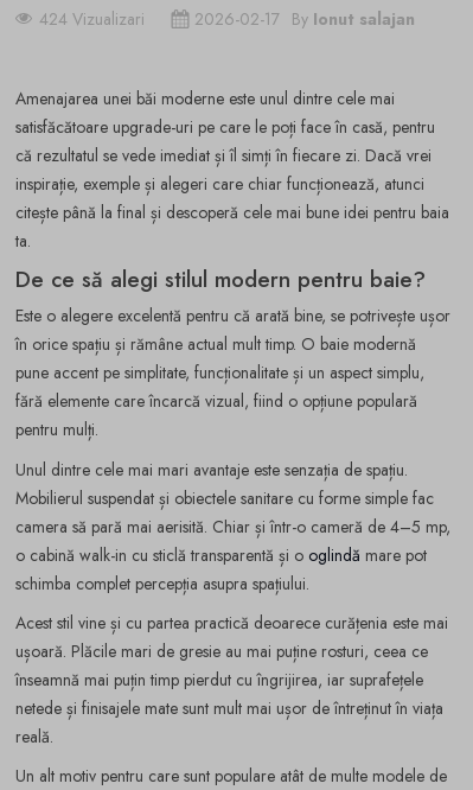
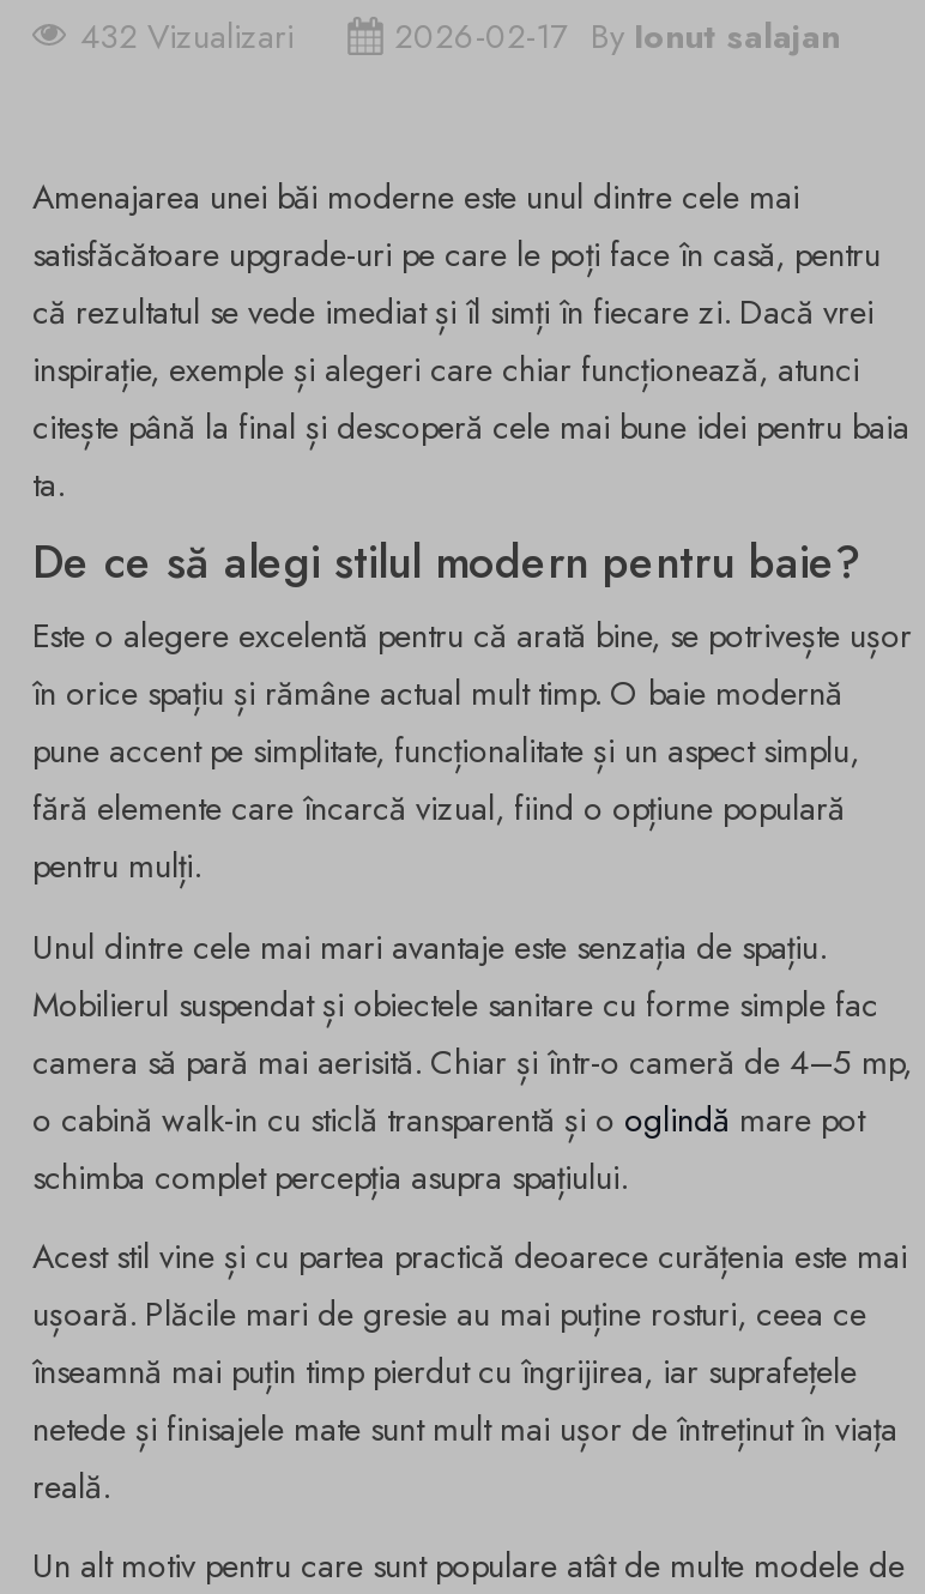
- 424 Vizualizari
+ 432 Vizualizari
